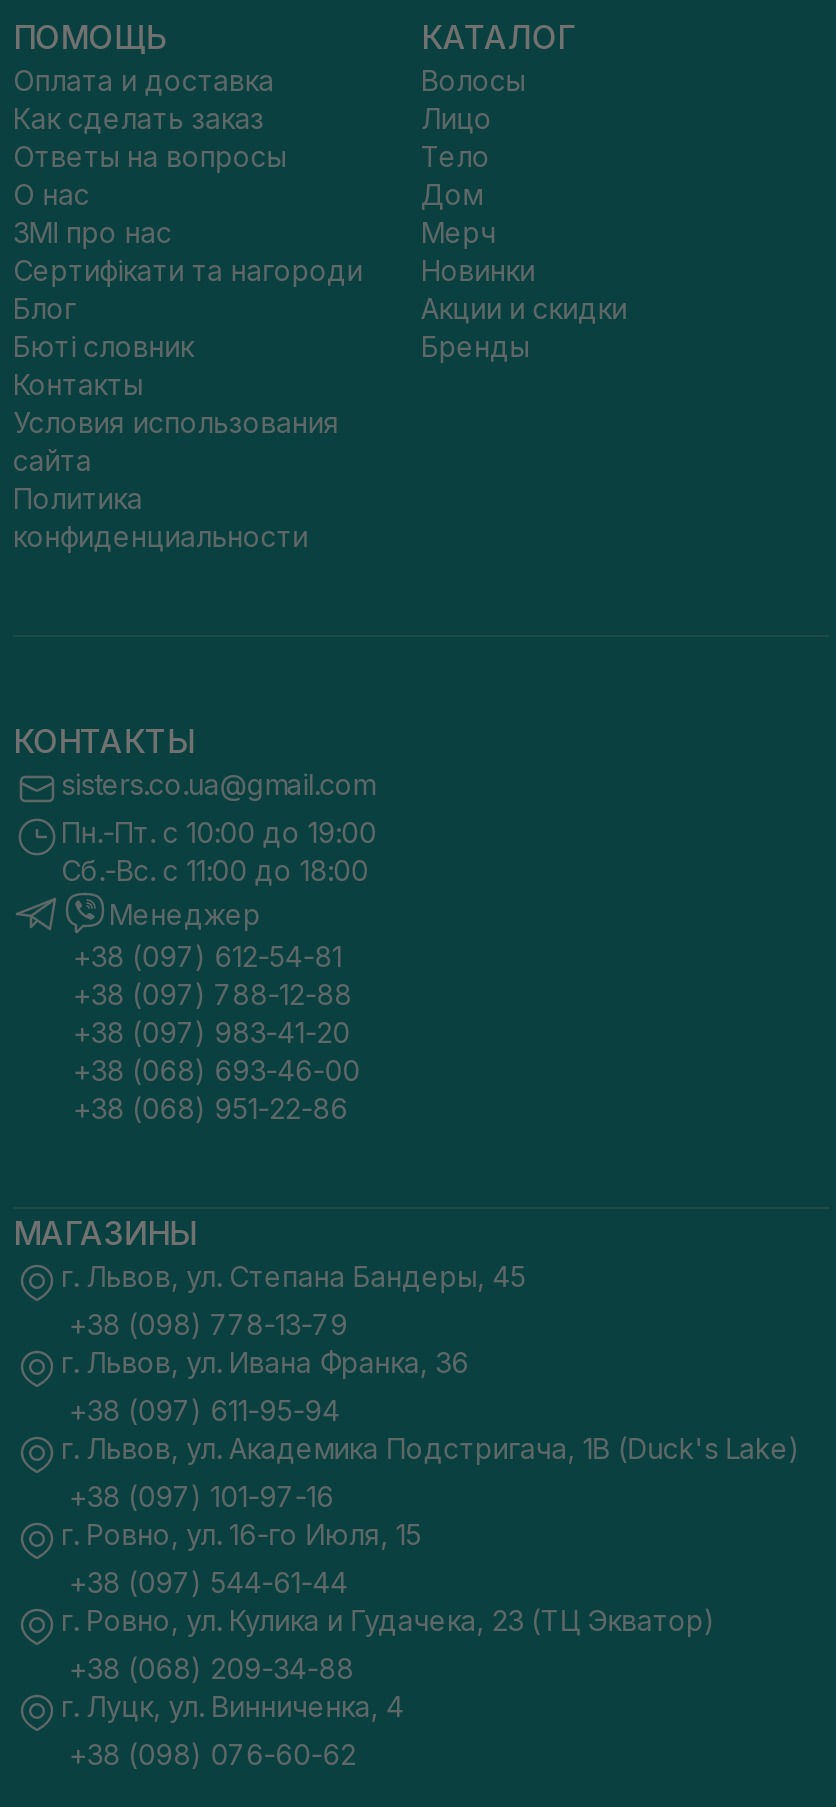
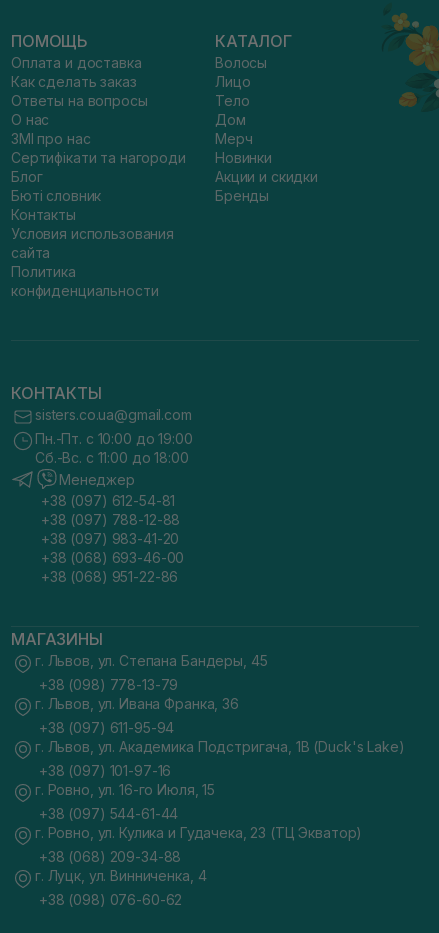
+ [image]
